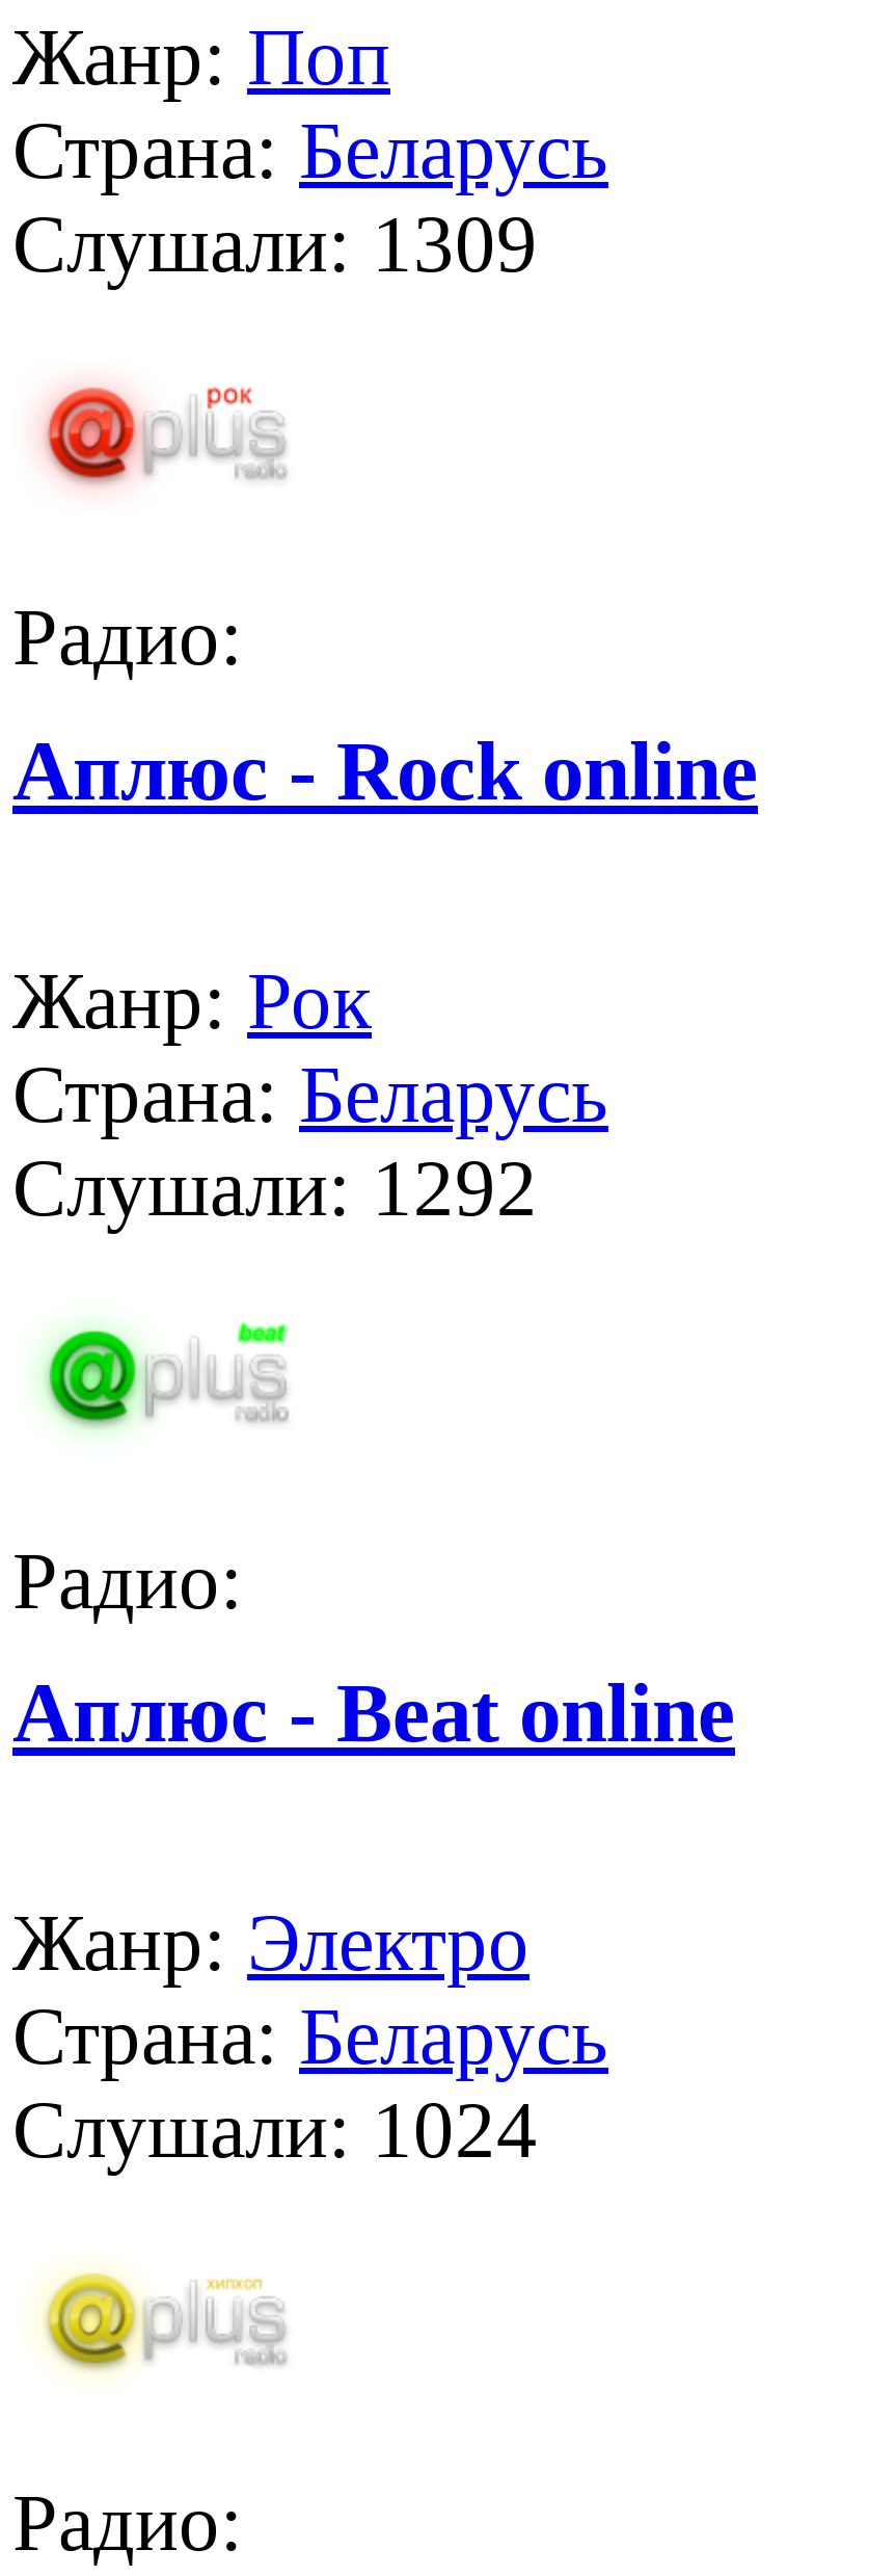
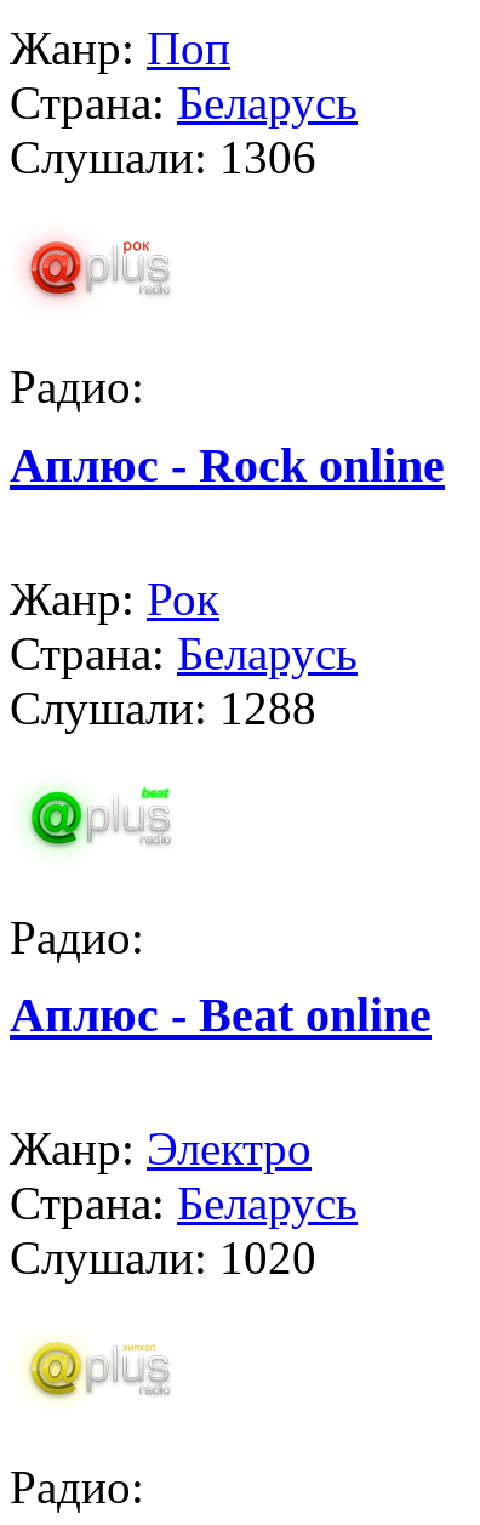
- Слушали: 1309
+ Слушали: 1306

- Слушали: 1292
+ Слушали: 1288

- Слушали: 1024
+ Слушали: 1020
